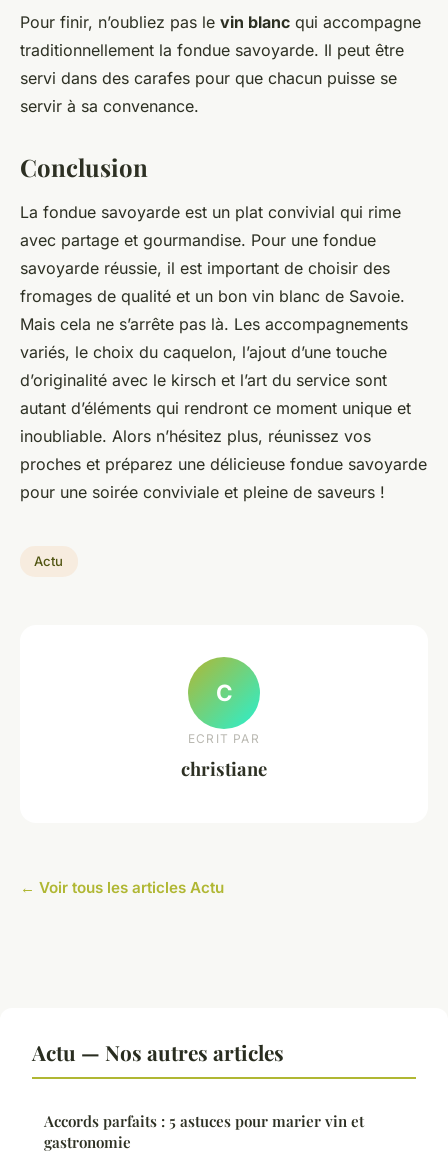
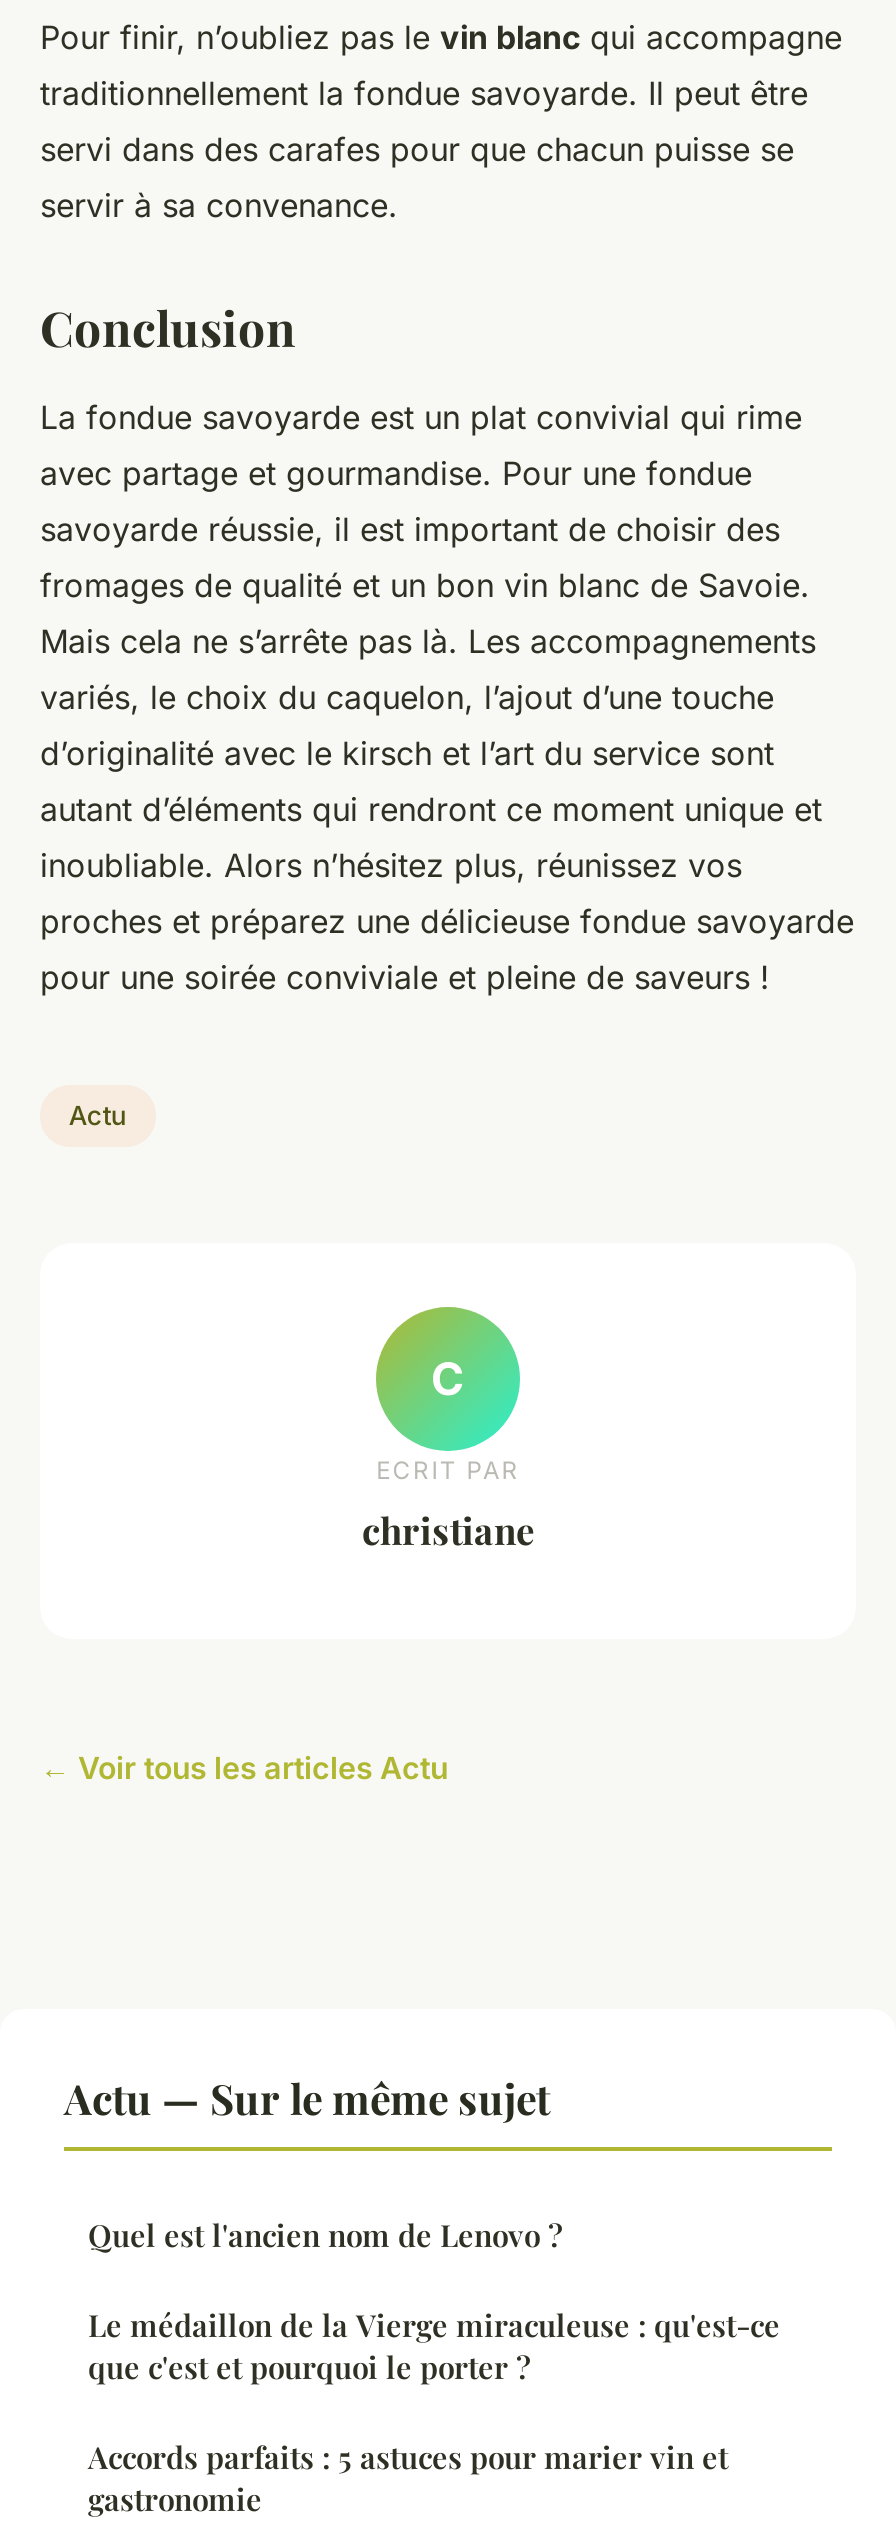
- Actu — Nos autres articles
+ Actu — Sur le même sujet
+ Quel est l'ancien nom de Lenovo ?
+ Le médaillon de la Vierge miraculeuse : qu'est-ce
+ que c'est et pourquoi le porter ?
